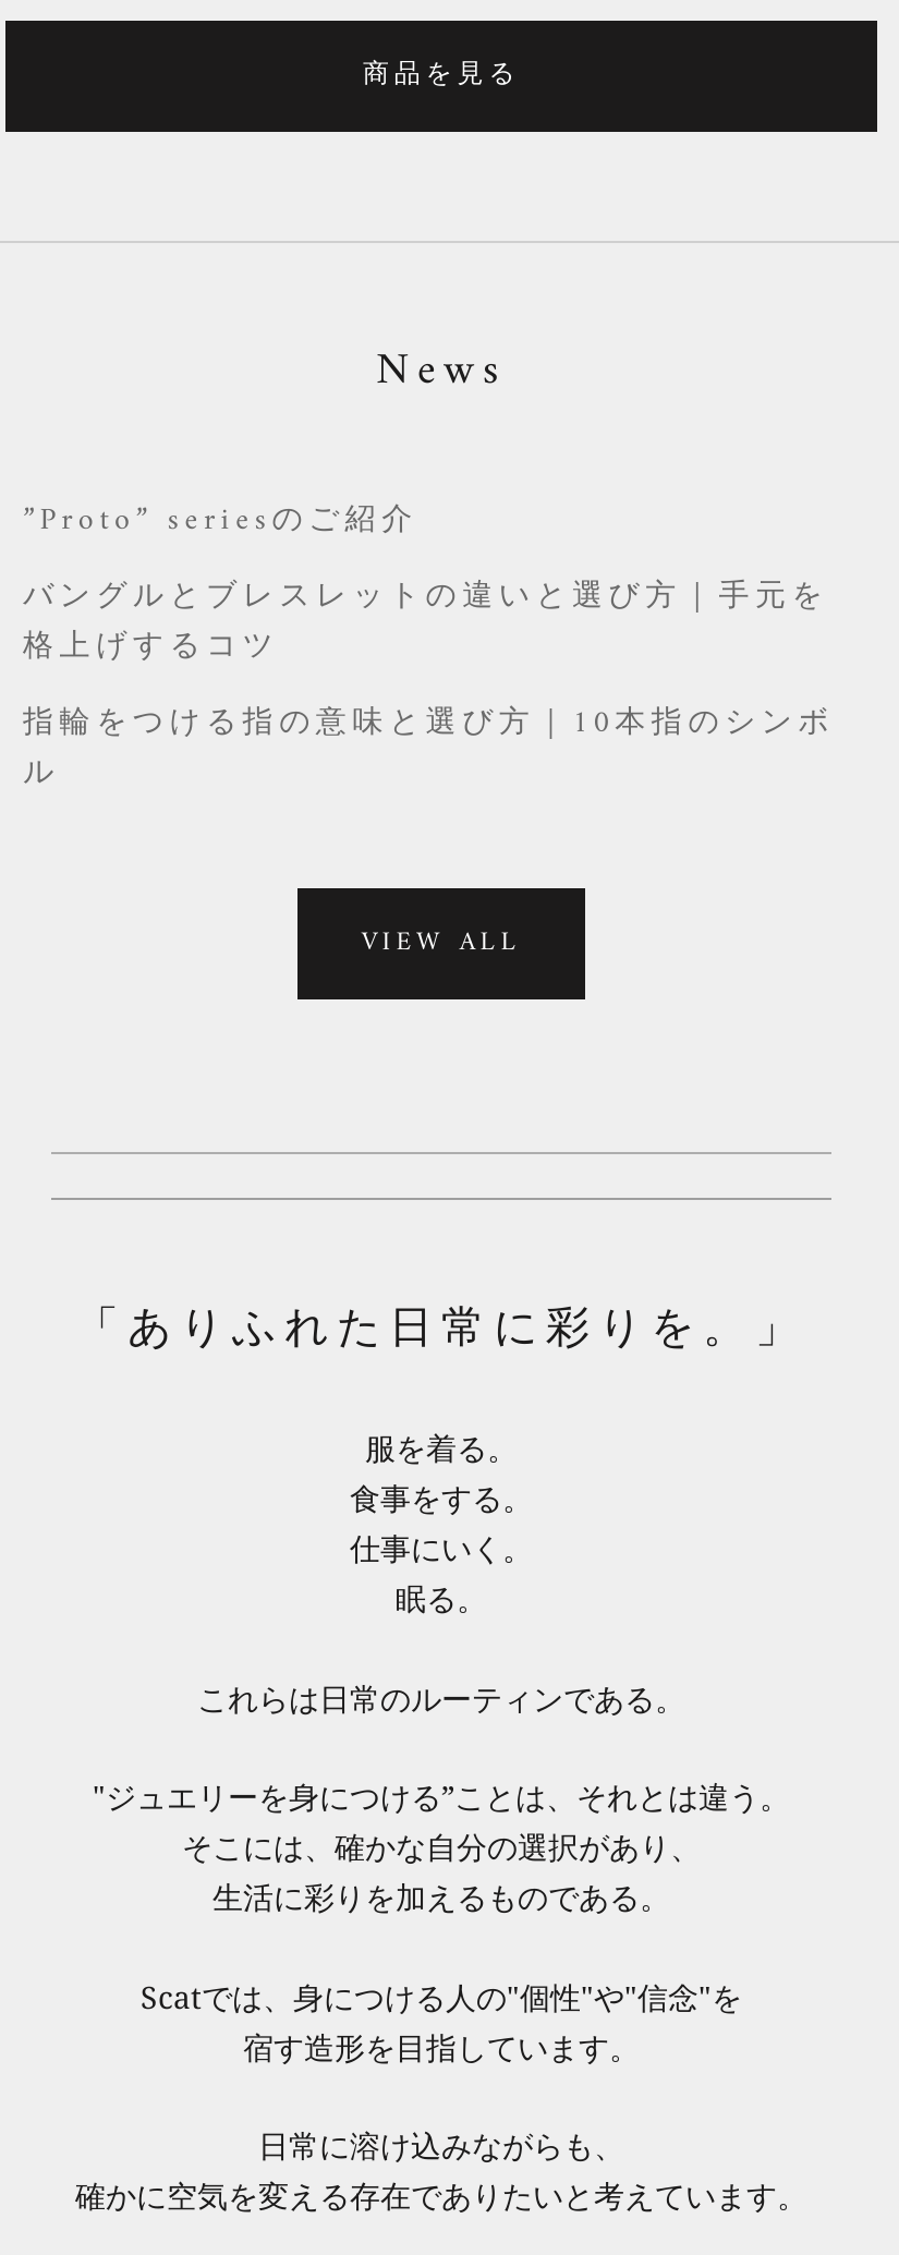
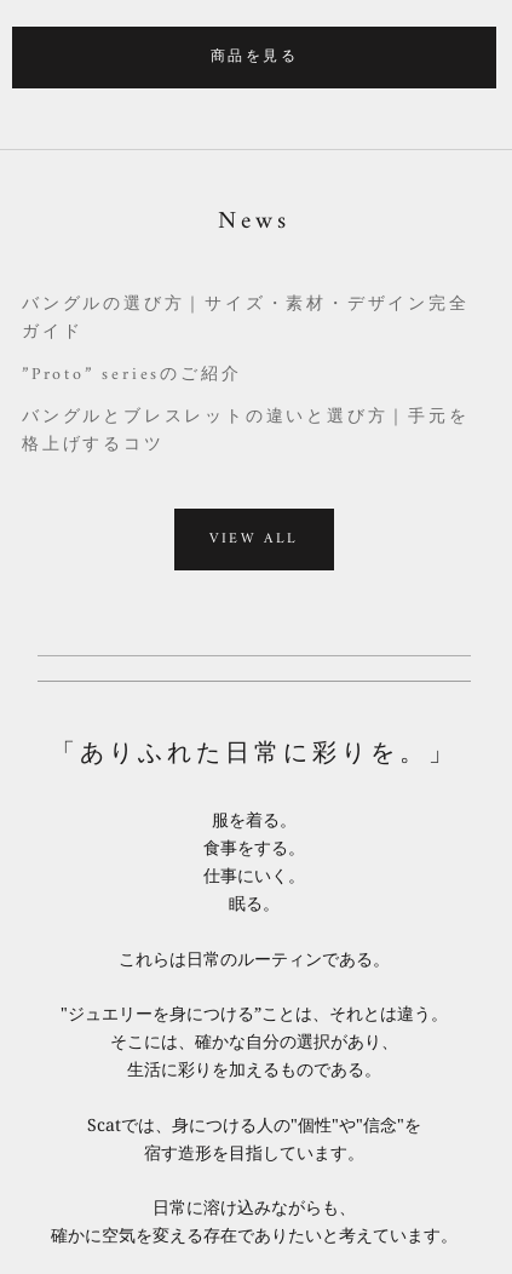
+ バングルの選び方｜サイズ・素材・デザイン完全
+ ガイド

moved down: ”Proto” seriesのご紹介 | バングルとブレスレットの違いと選び方｜手元を | 格上げするコツ

- 指輪をつける指の意味と選び方｜10本指のシンボ
- ル
